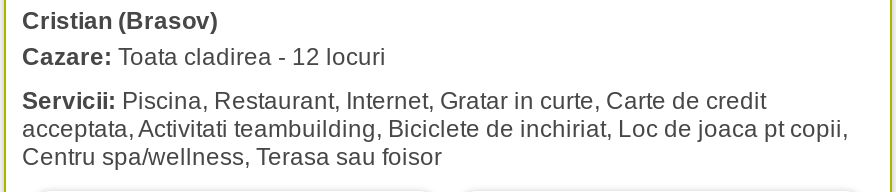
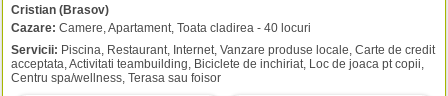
- Cazare: Toata cladirea - 12 locuri
+ Cazare: Camere, Apartament, Toata cladirea - 40 locuri

- Servicii: Piscina, Restaurant, Internet, Gratar in curte, Carte de credit
+ Servicii: Piscina, Restaurant, Internet, Vanzare produse locale, Carte de credit
